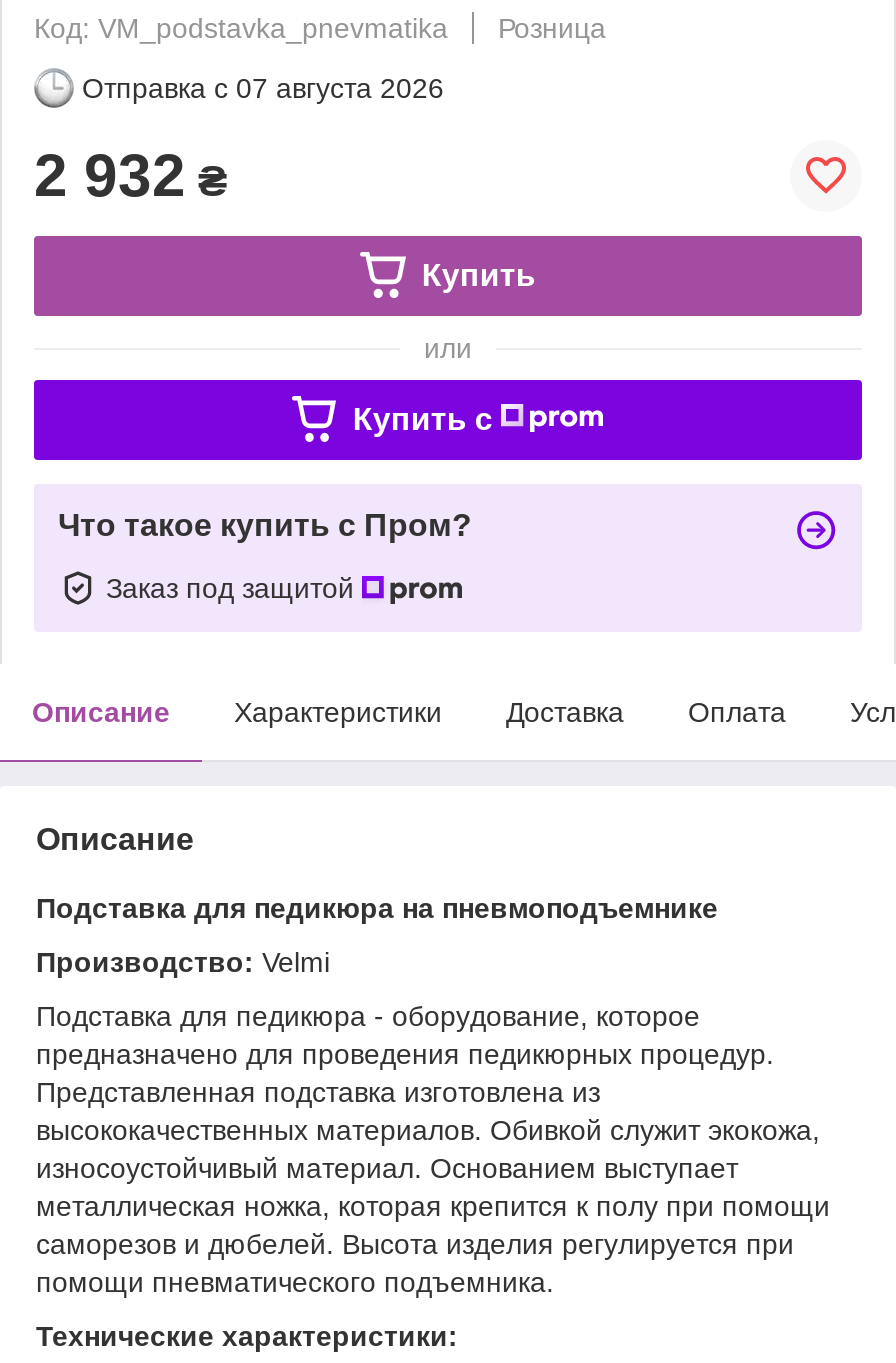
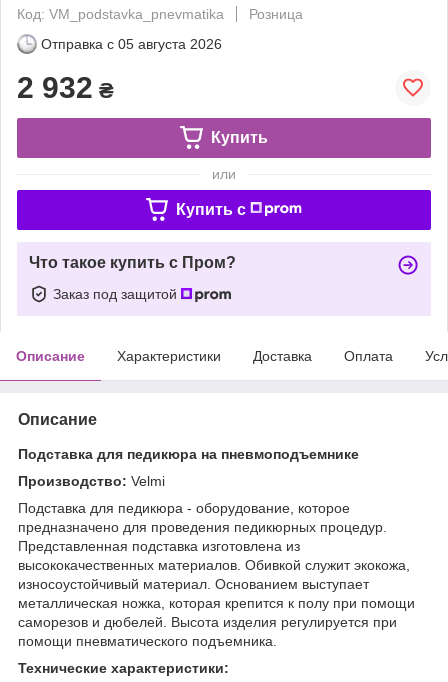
- Отправка с 07 августа 2026
+ Отправка с 05 августа 2026
